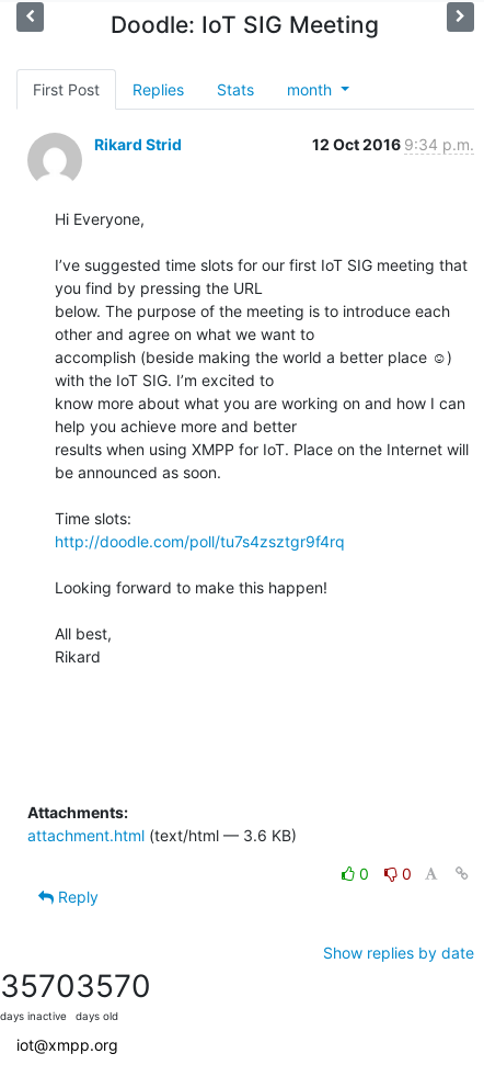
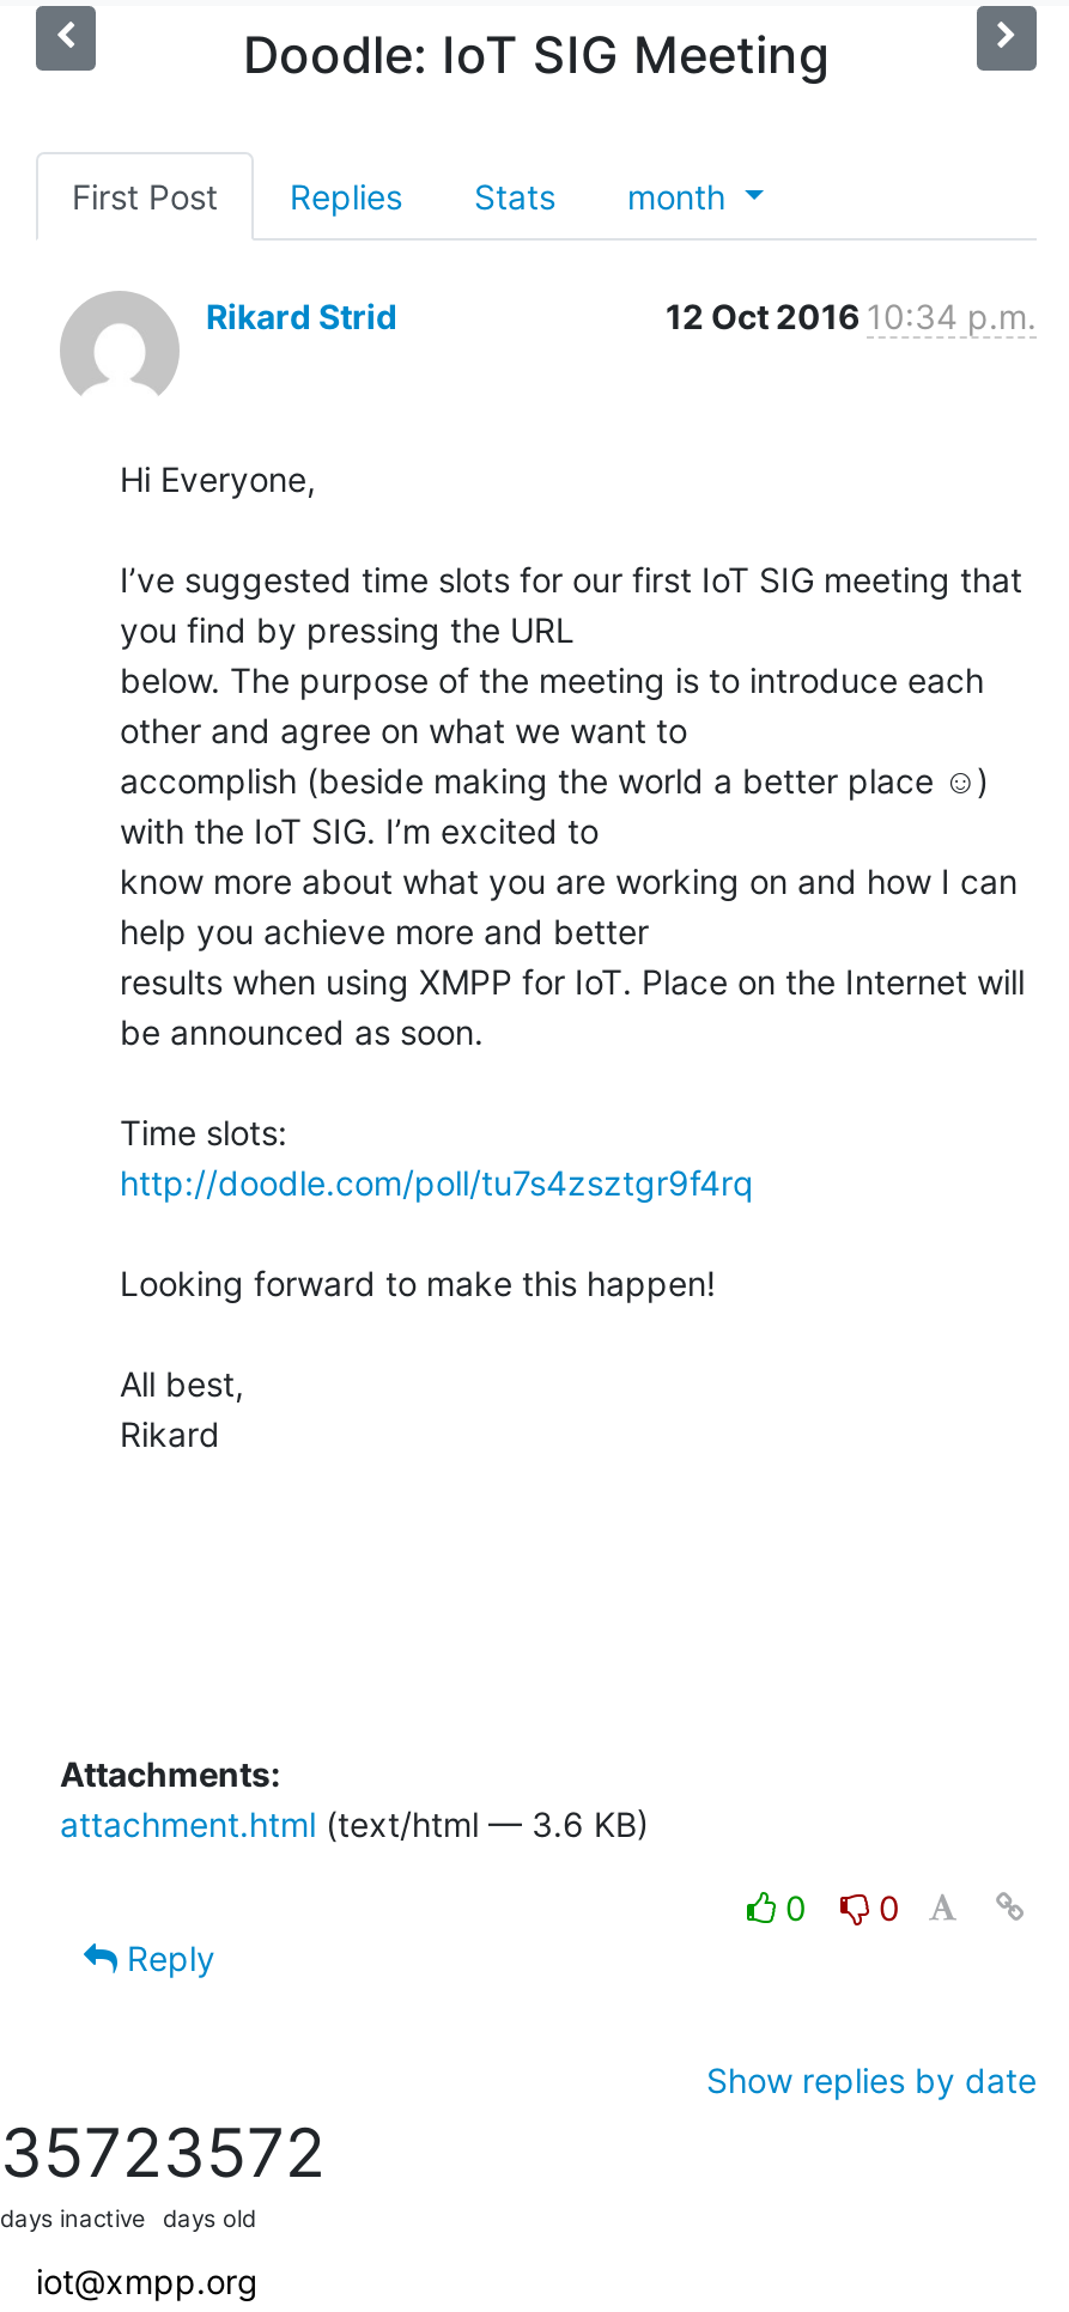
- 12 Oct 2016 9:34 p.m.
+ 12 Oct 2016 10:34 p.m.

- 3570
+ 3572

- 3570
+ 3572
